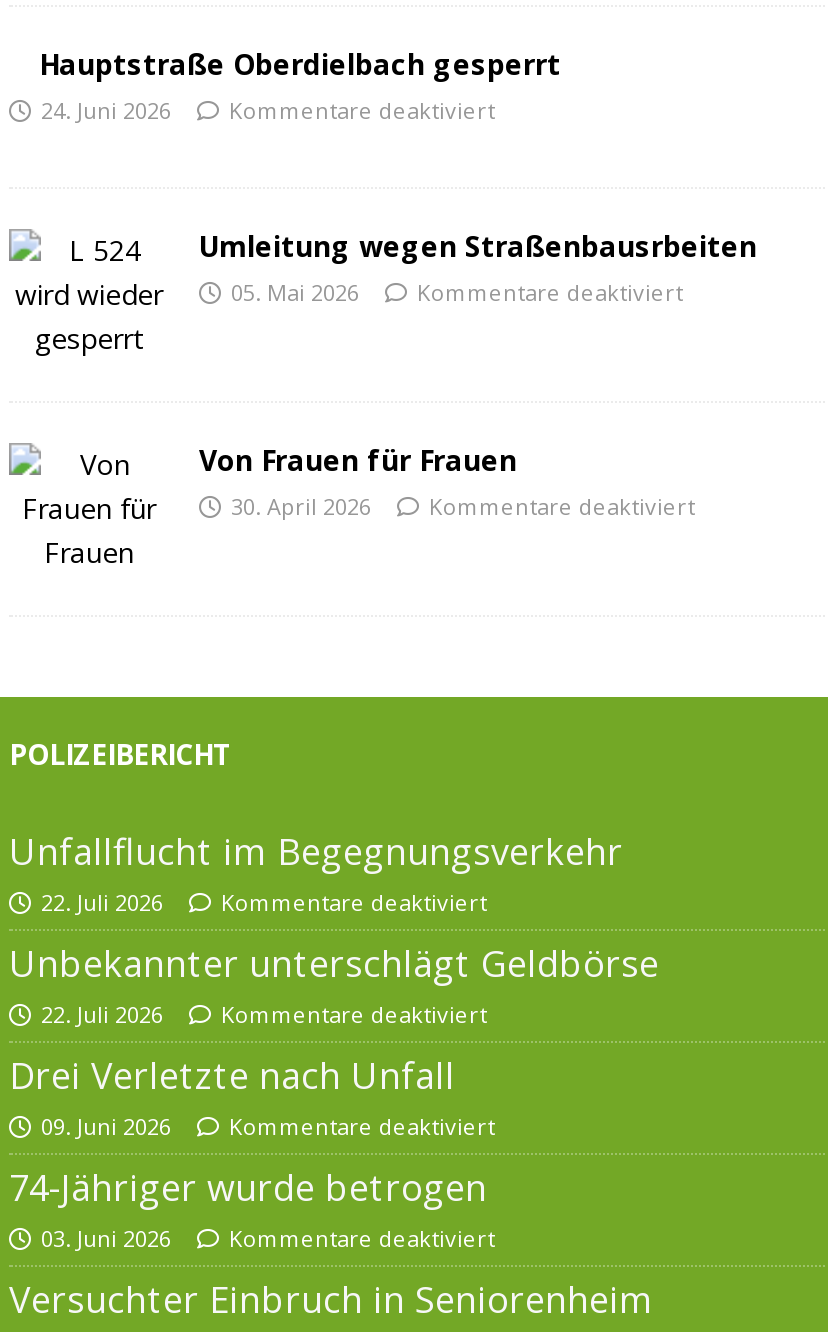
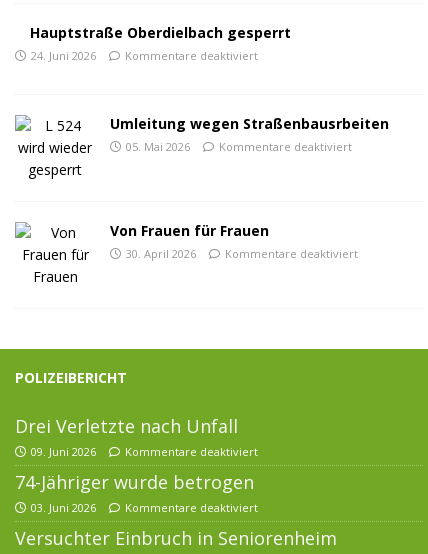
- Unfallflucht im Begegnungsverkehr
- 22. Juli 2026
- Kommentare deaktiviert
- Unbekannter unterschlägt Geldbörse
- 22. Juli 2026
- Kommentare deaktiviert
